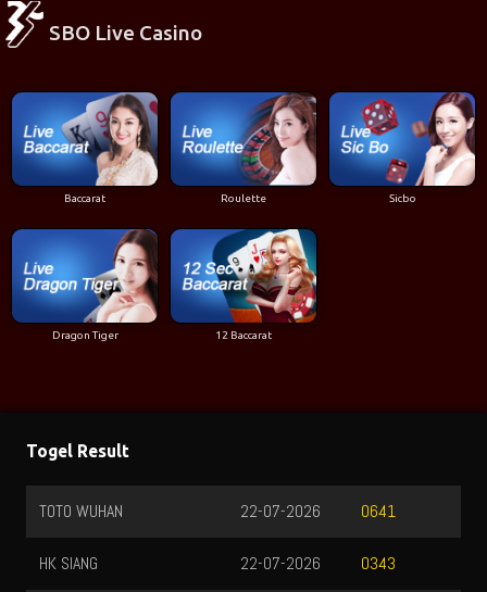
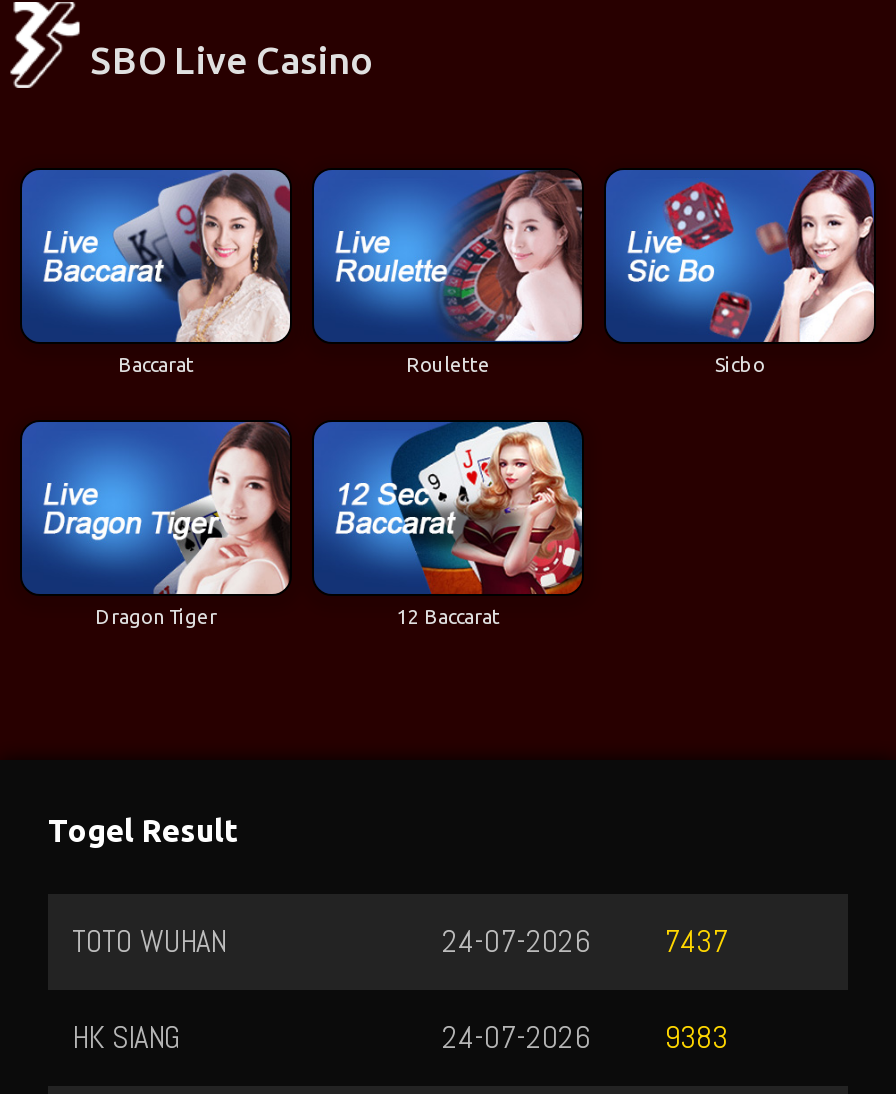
- 22-07-2026
+ 24-07-2026

- 0641
+ 7437

- 22-07-2026
+ 24-07-2026

- 0343
+ 9383
